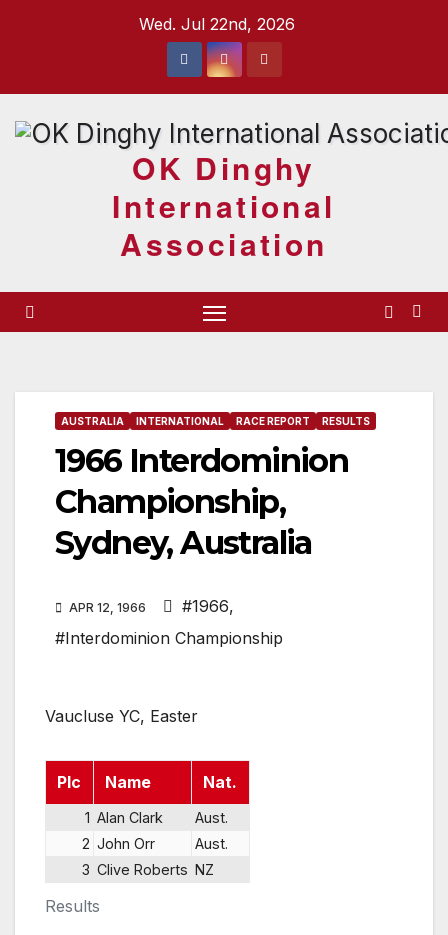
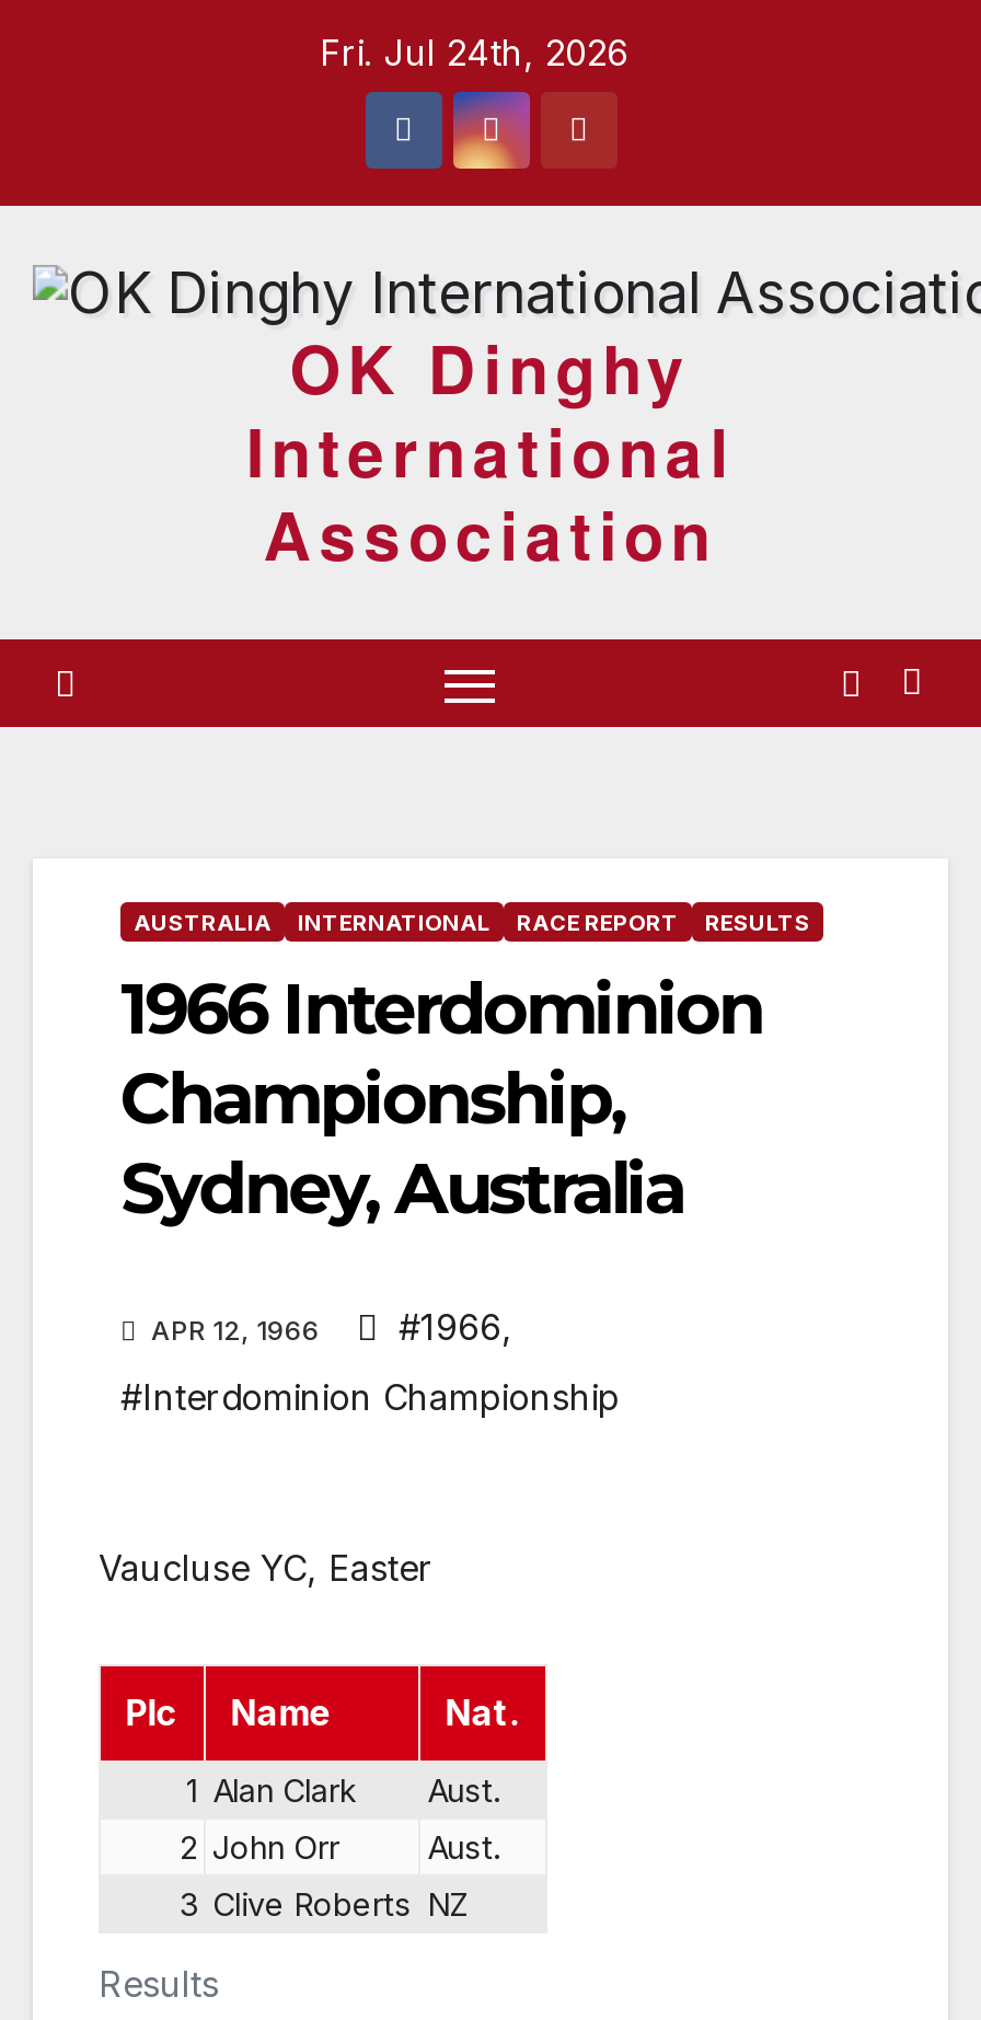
- Wed. Jul 22nd, 2026
+ Fri. Jul 24th, 2026
